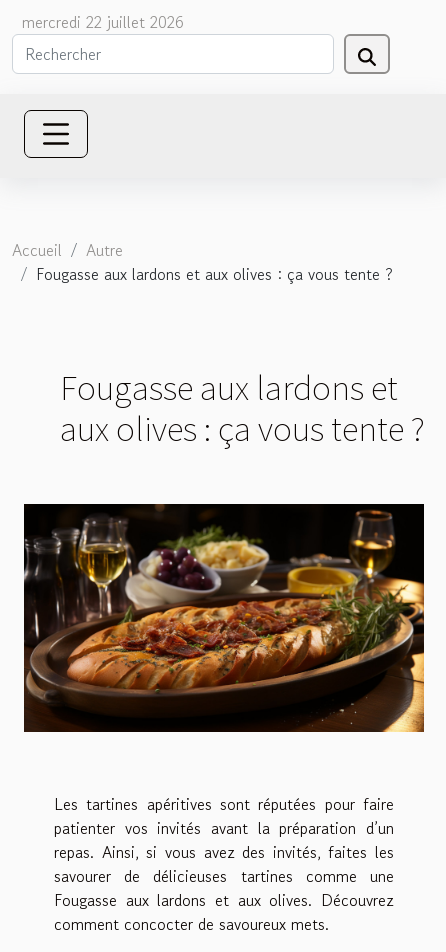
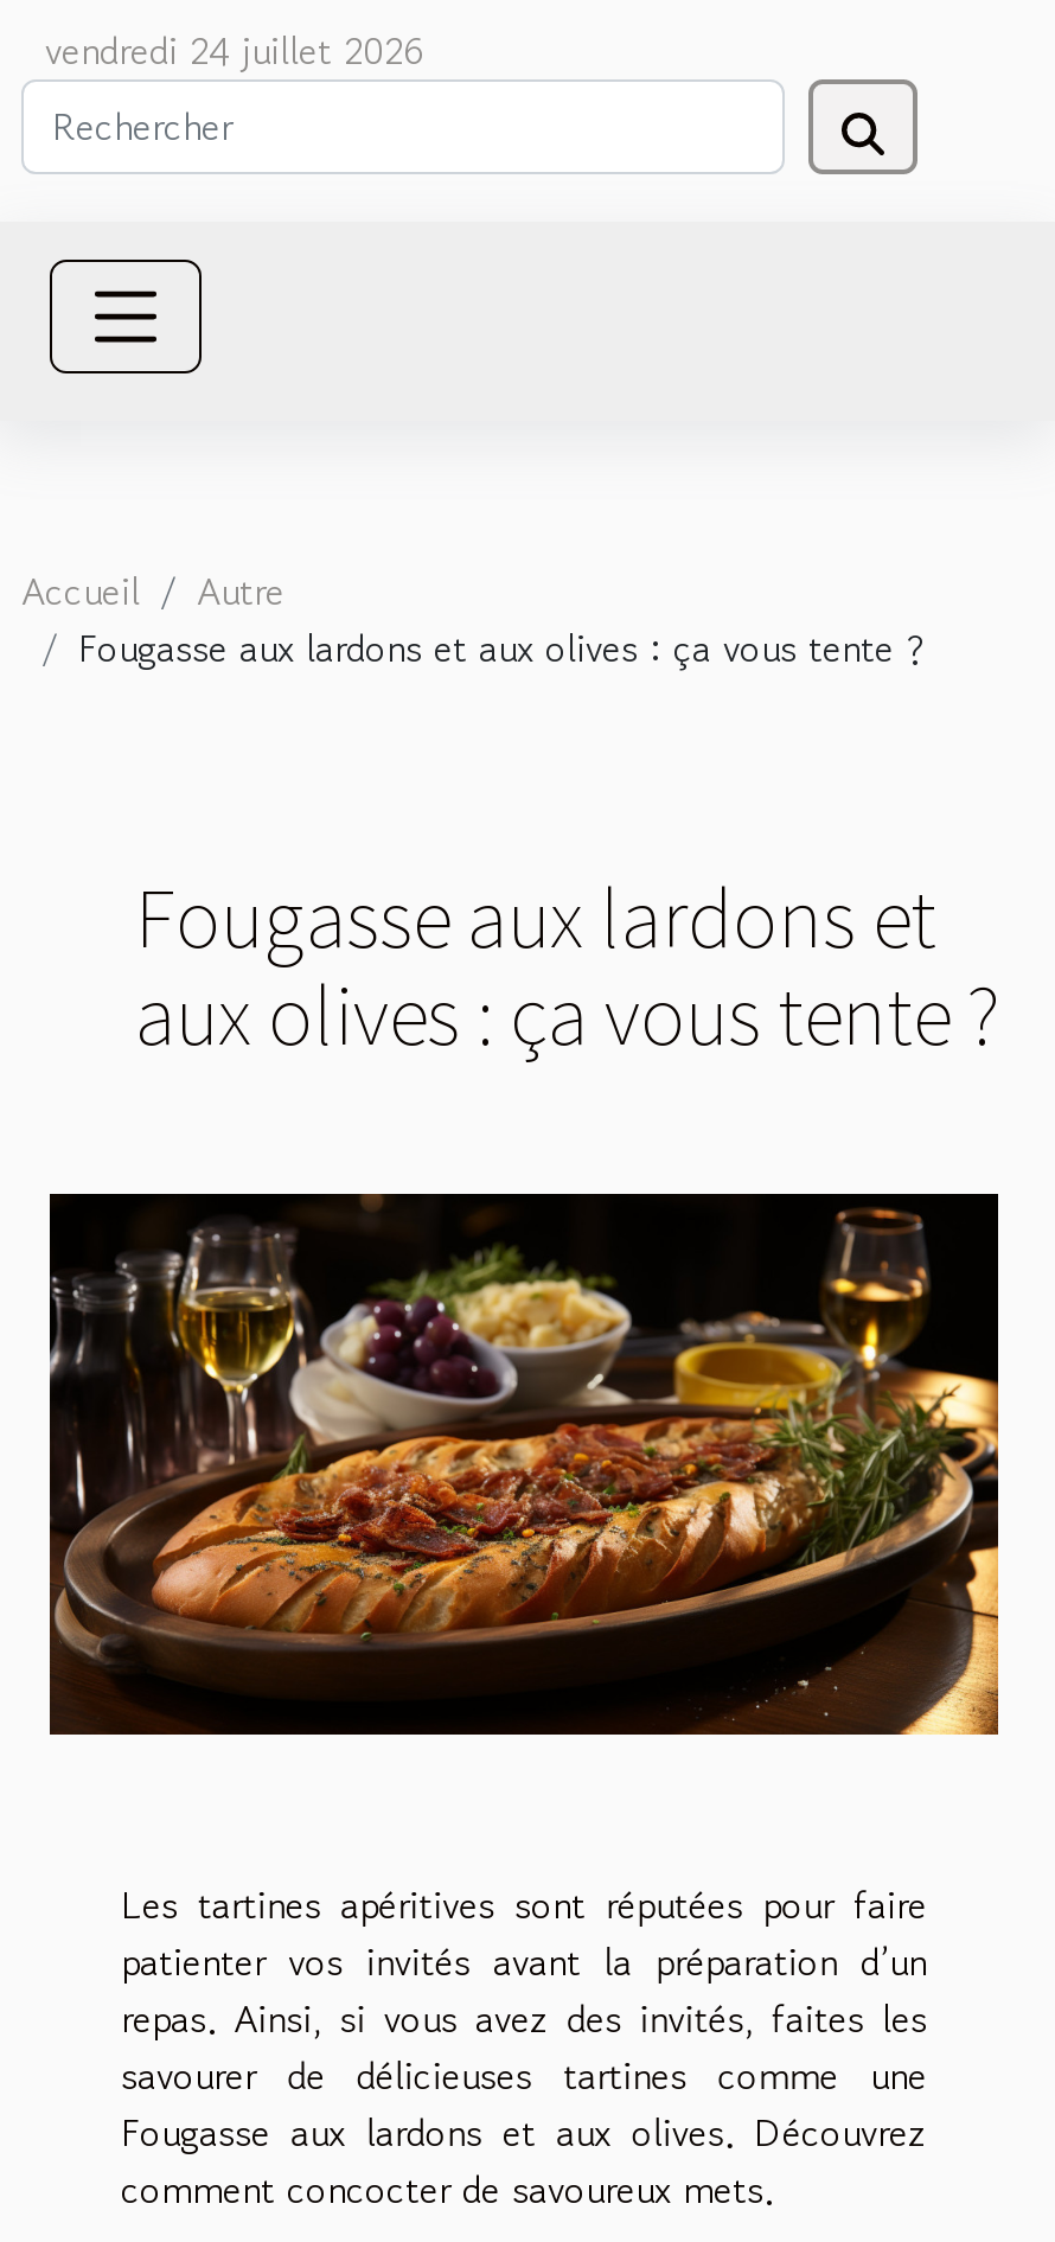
- mercredi 22 juillet 2026
+ vendredi 24 juillet 2026
